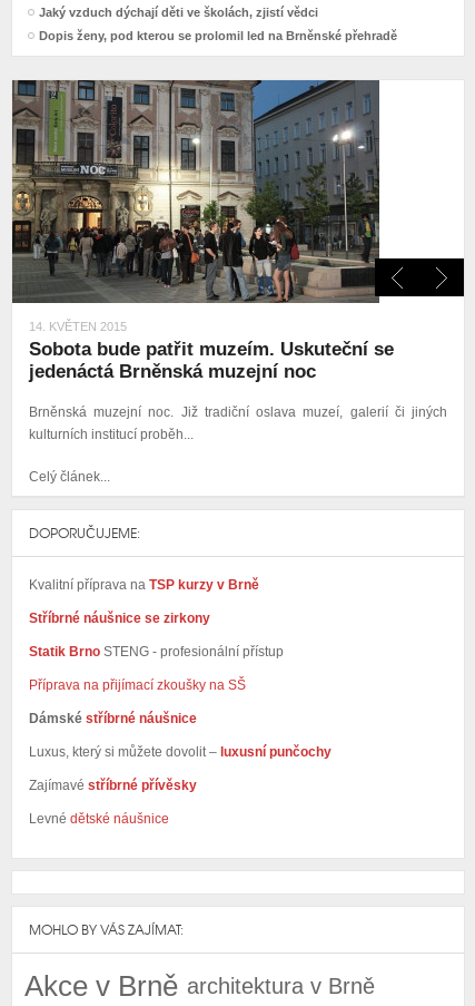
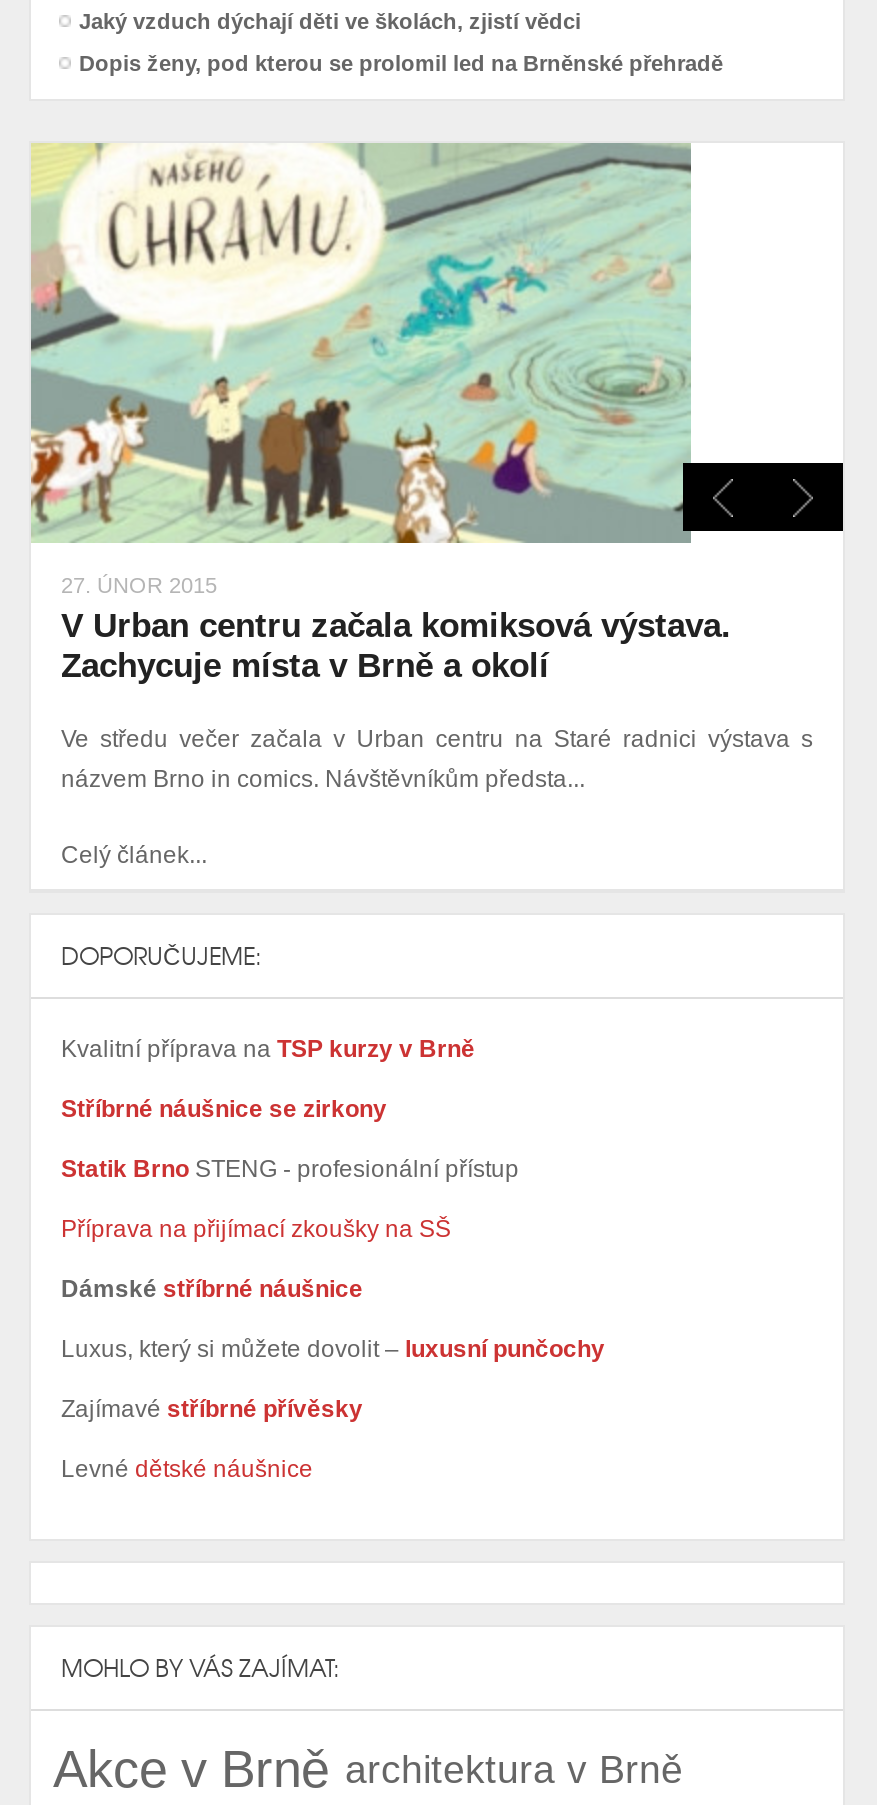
- [image]
- 14. KVĚTEN 2015
- Sobota bude patřit muzeím. Uskuteční se
- jedenáctá Brněnská muzejní noc
+ [image]
+ 27. ÚNOR 2015
+ V Urban centru začala komiksová výstava.
+ Zachycuje místa v Brně a okolí

- Brněnská muzejní noc. Již tradiční oslava muzeí, galerií či jiných
- kulturních institucí proběh...
+ Ve středu večer začala v Urban centru na Staré radnici výstava s
+ názvem Brno in comics. Návštěvníkům předsta...
